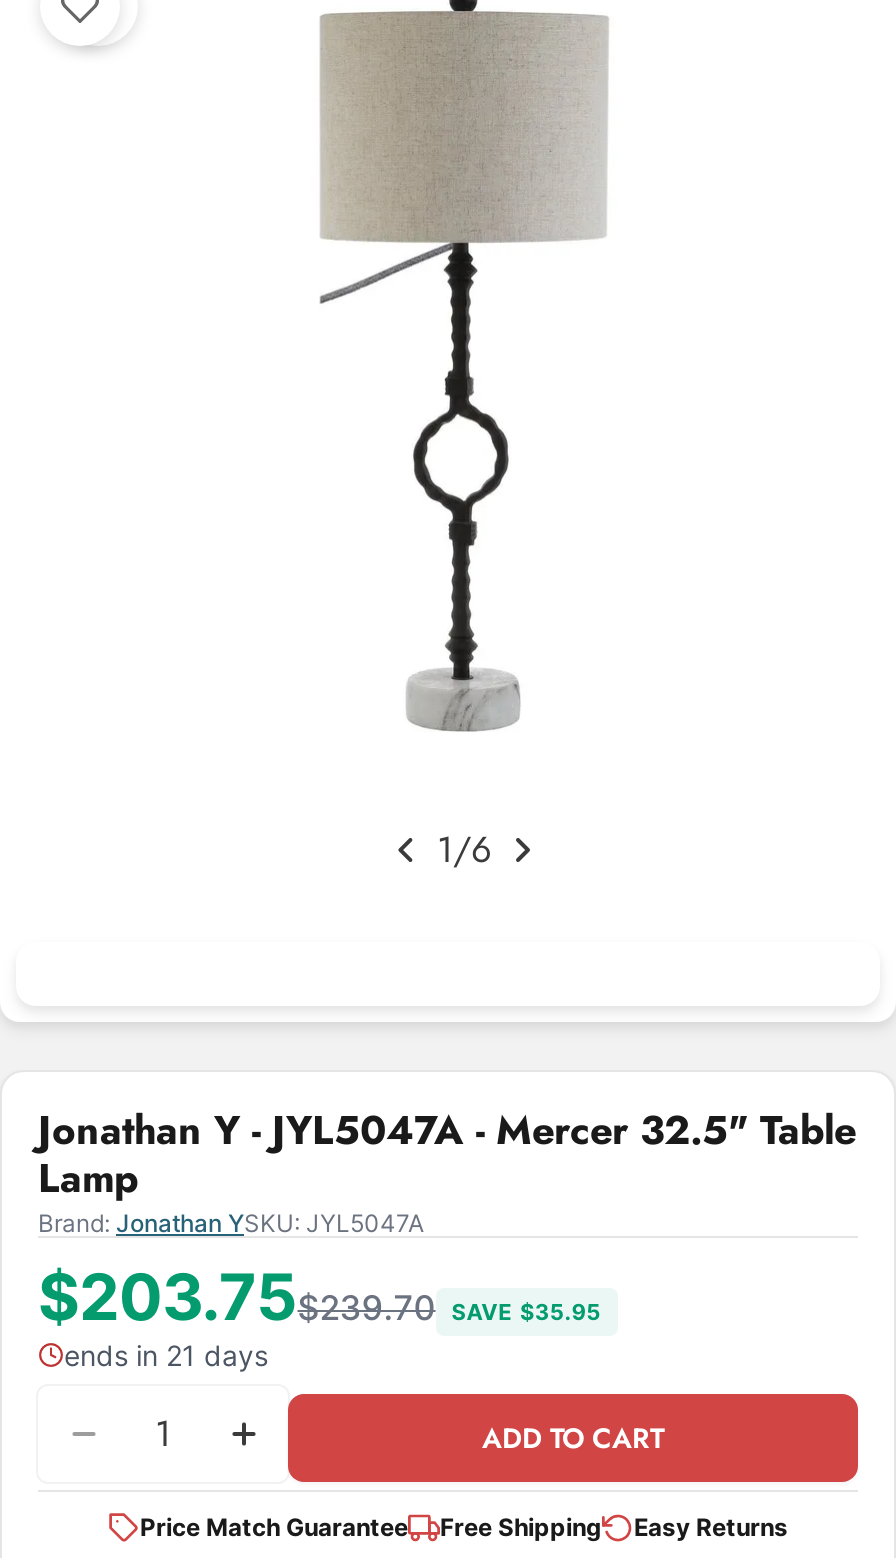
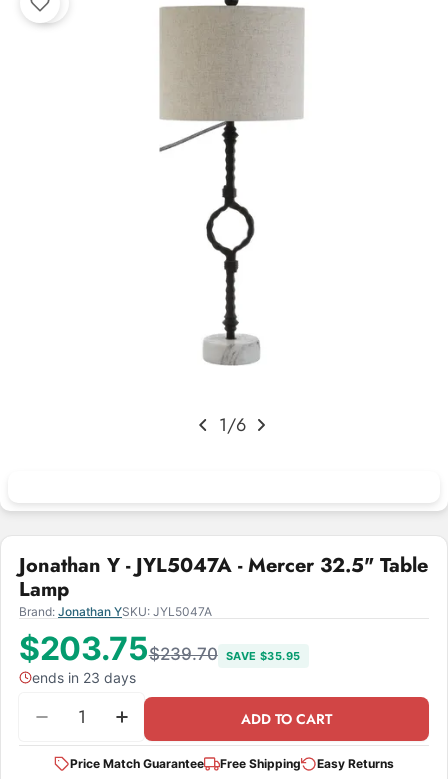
- ends in 21 days
+ ends in 23 days
